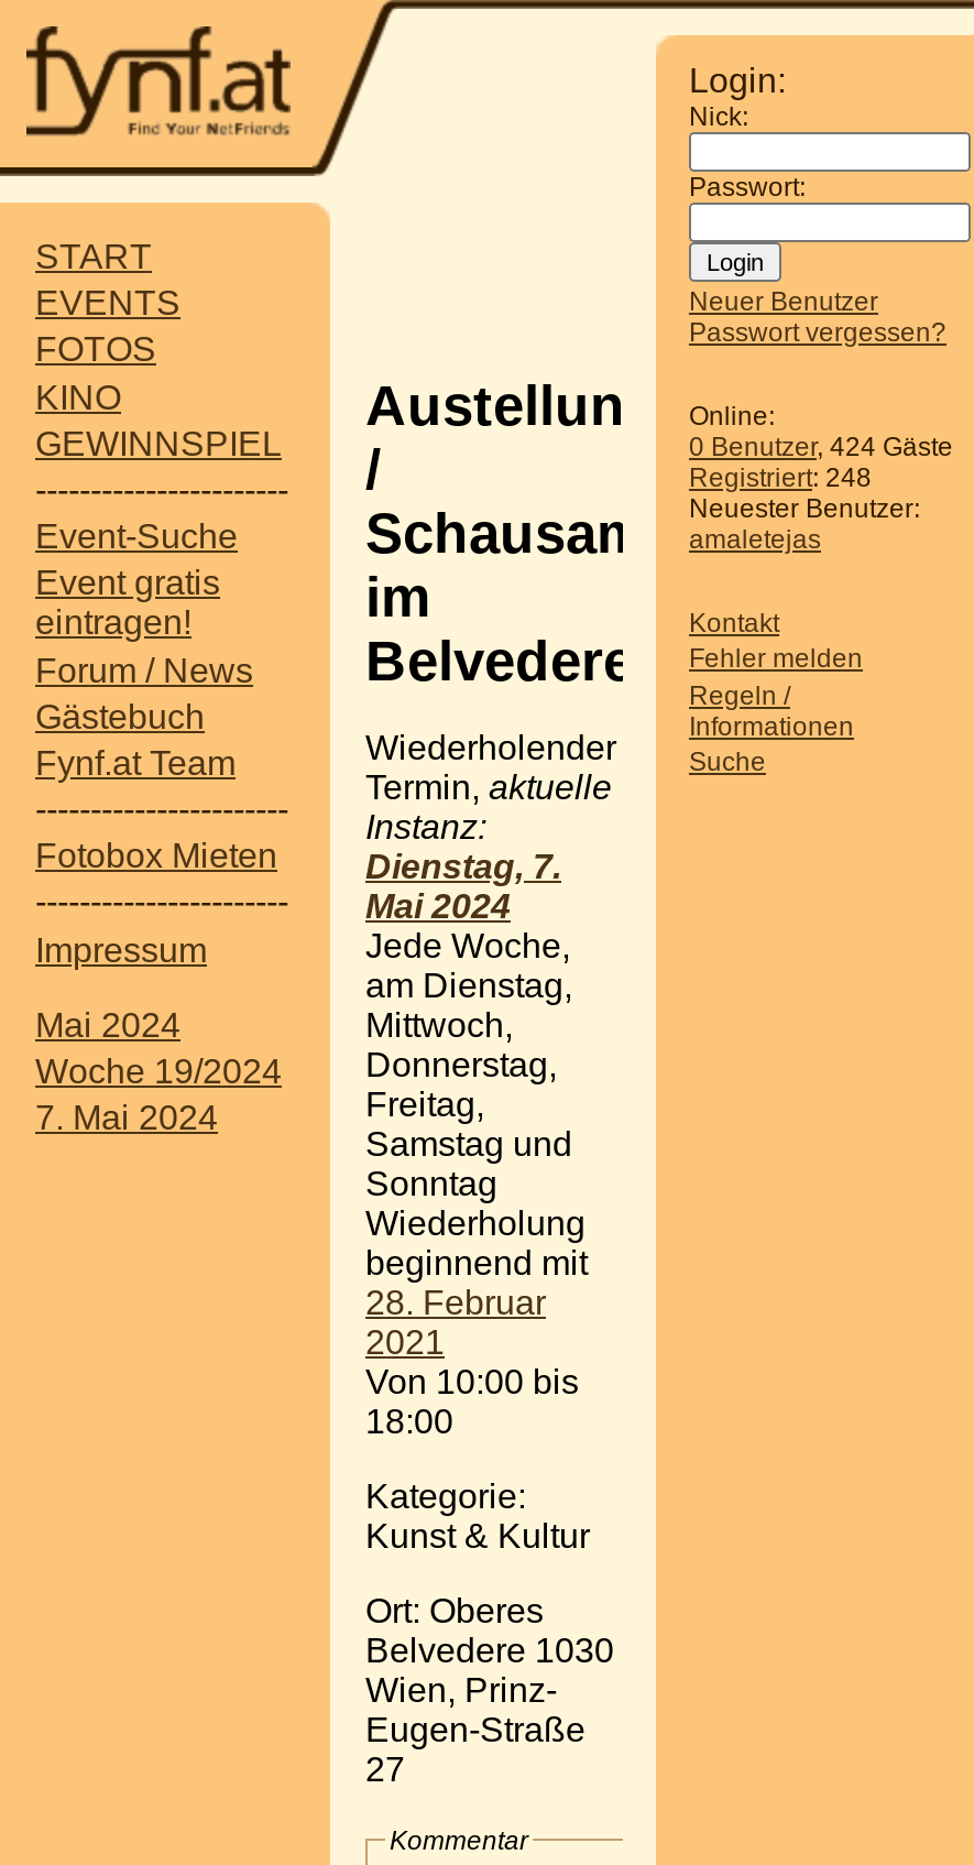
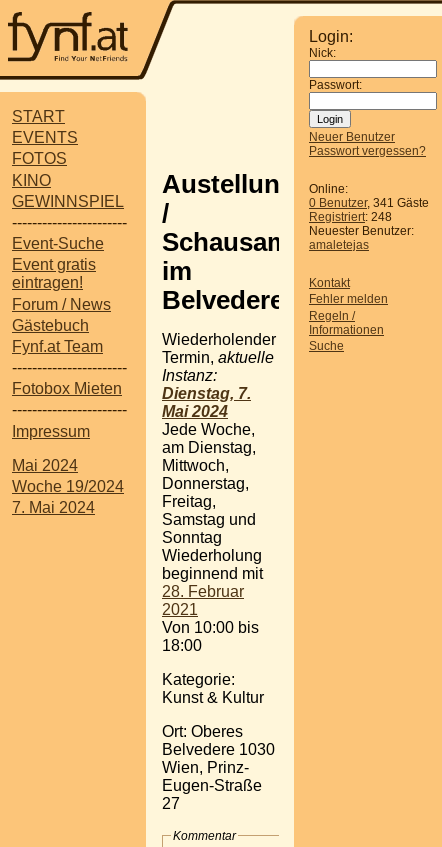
- 0 Benutzer, 424 Gäste
+ 0 Benutzer, 341 Gäste
